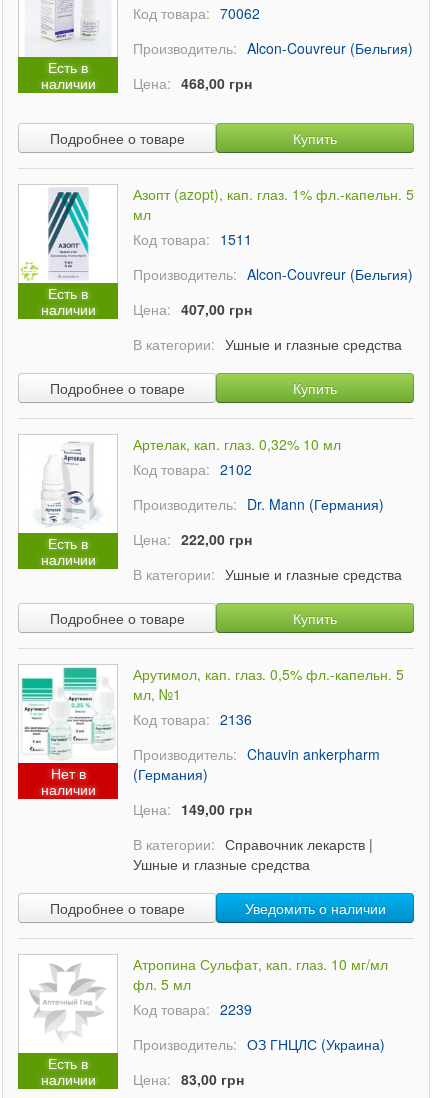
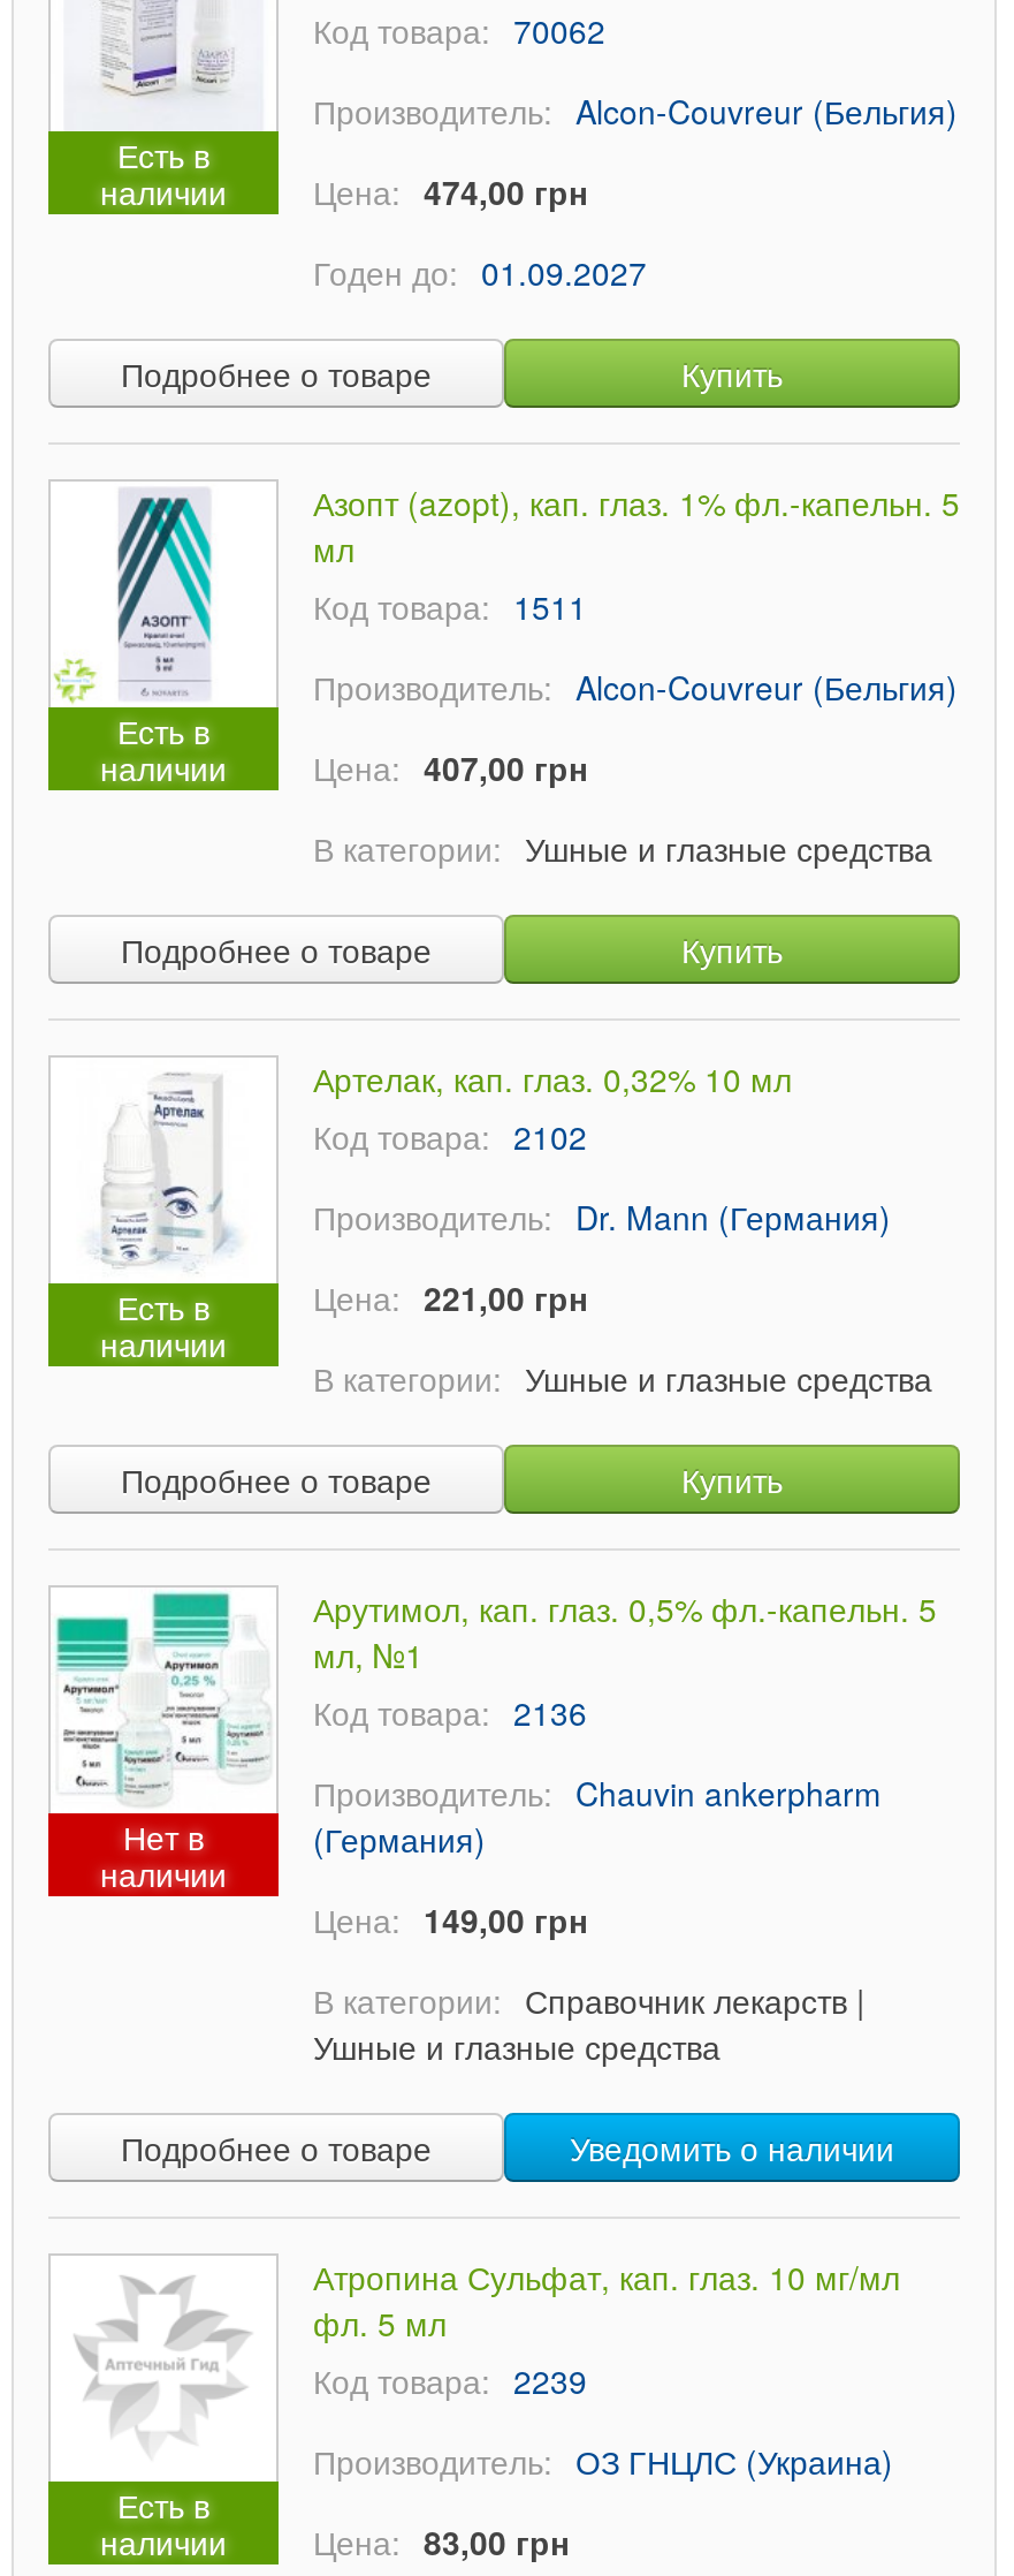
- Цена: 468,00 грн
+ Цена: 474,00 грн
+ Годен до: 01.09.2027

- Цена: 222,00 грн
+ Цена: 221,00 грн
